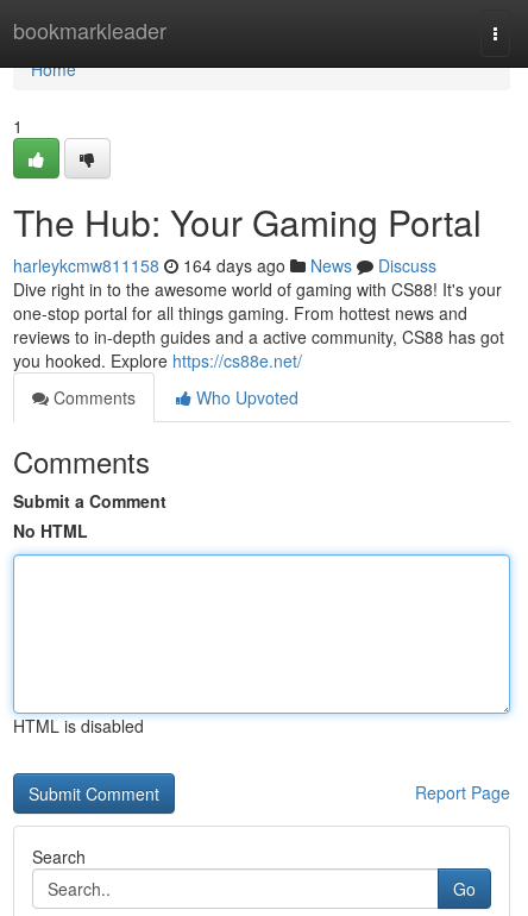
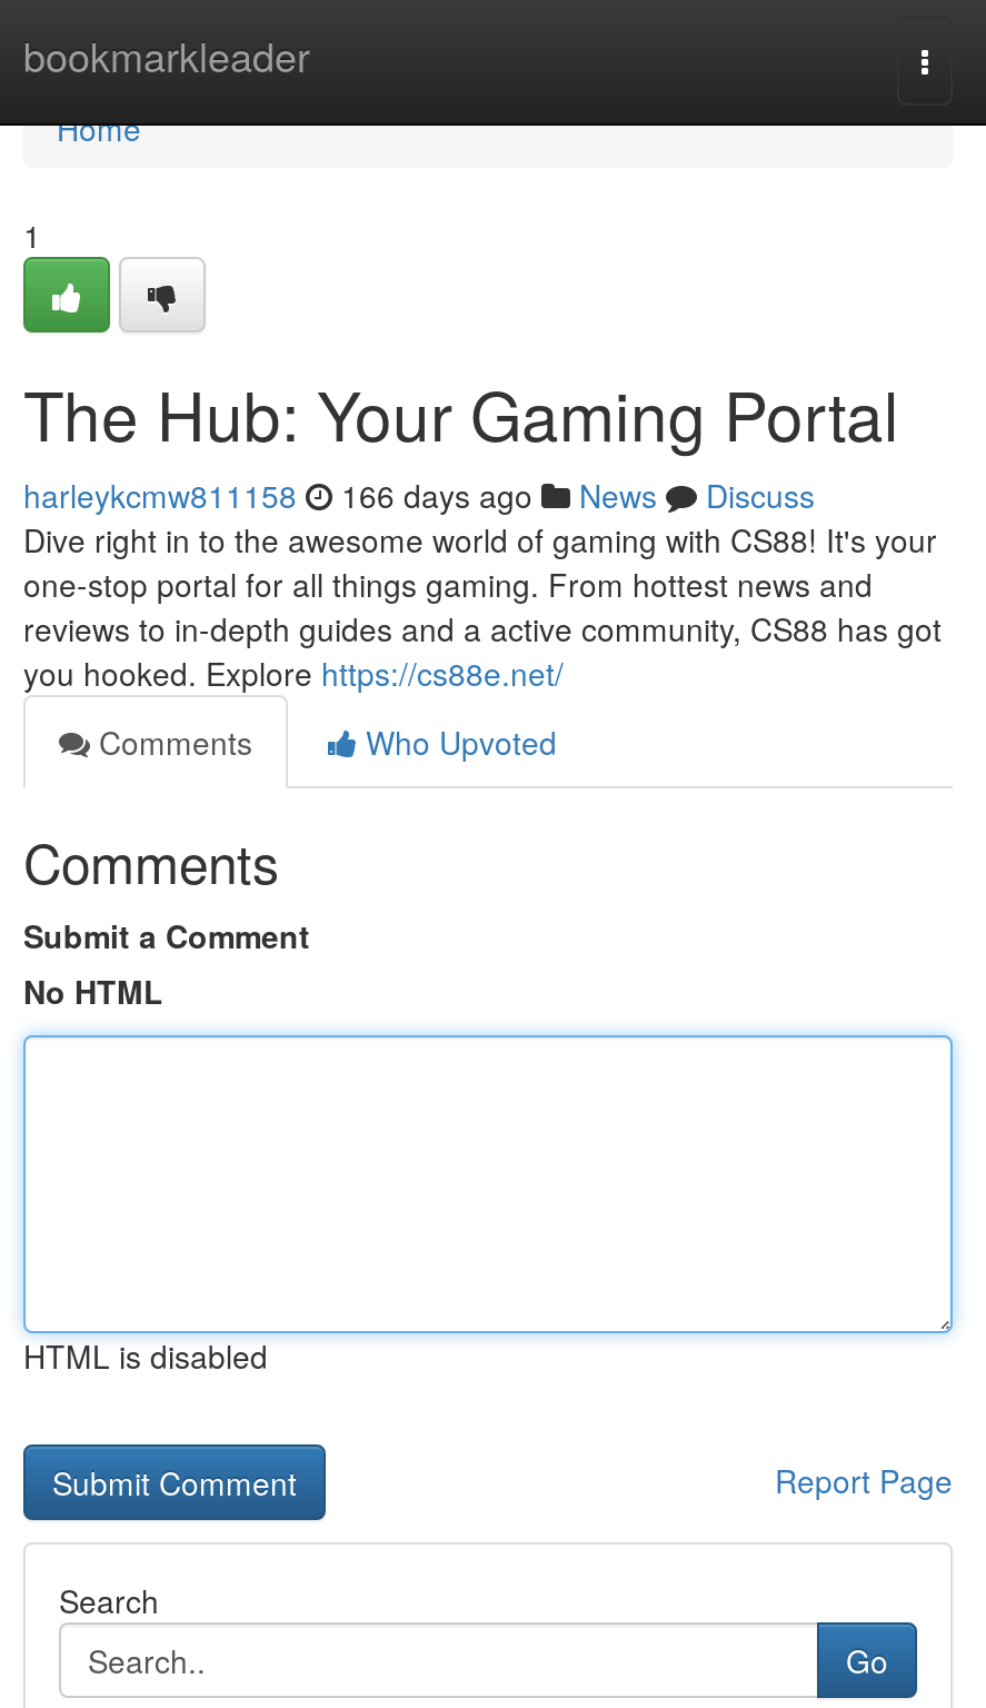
- harleykcmw811158 164 days ago News Discuss
+ harleykcmw811158 166 days ago News Discuss
